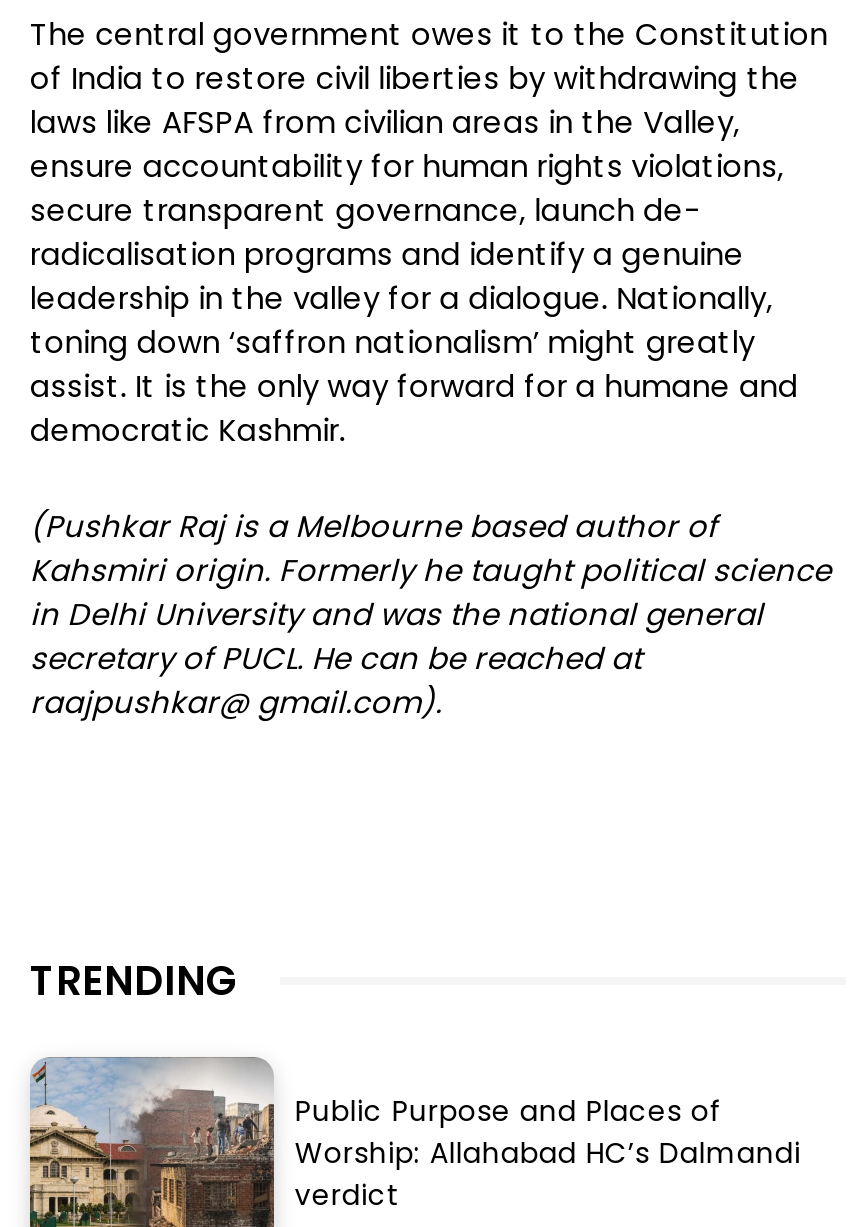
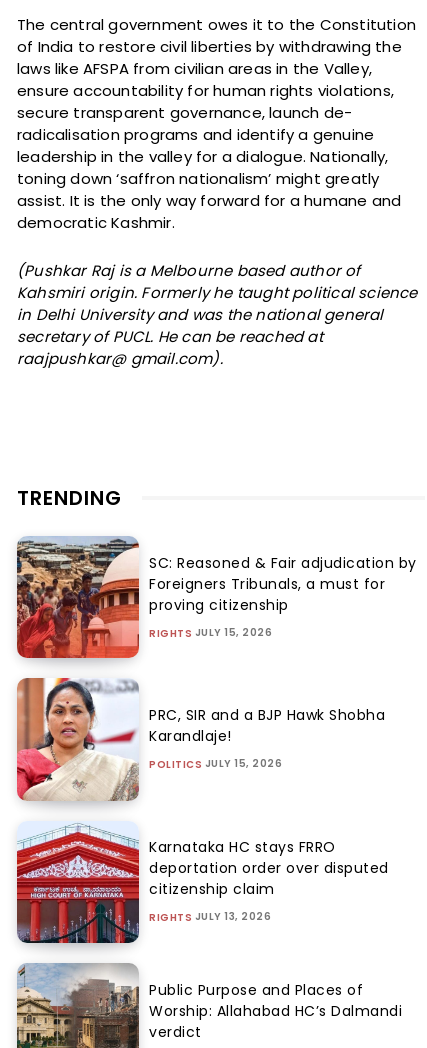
+ [image]
+ SC: Reasoned & Fair adjudication by
+ Foreigners Tribunals, a must for
+ proving citizenship
+ RIGHTS JULY 15, 2026

+ [image]
+ PRC, SIR and a BJP Hawk Shobha
+ Karandlaje!
+ POLITICS JULY 15, 2026

+ [image]
+ Karnataka HC stays FRRO
+ deportation order over disputed
+ citizenship claim
+ RIGHTS JULY 13, 2026
